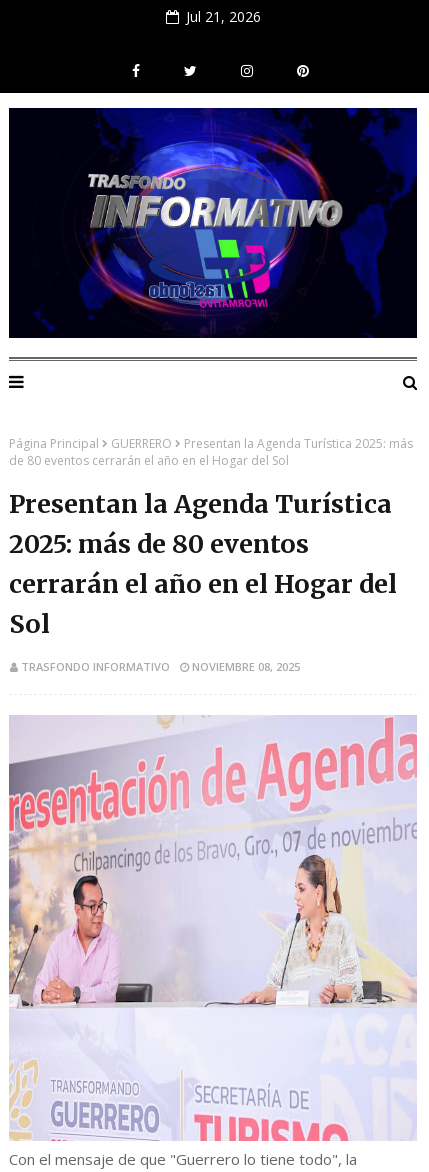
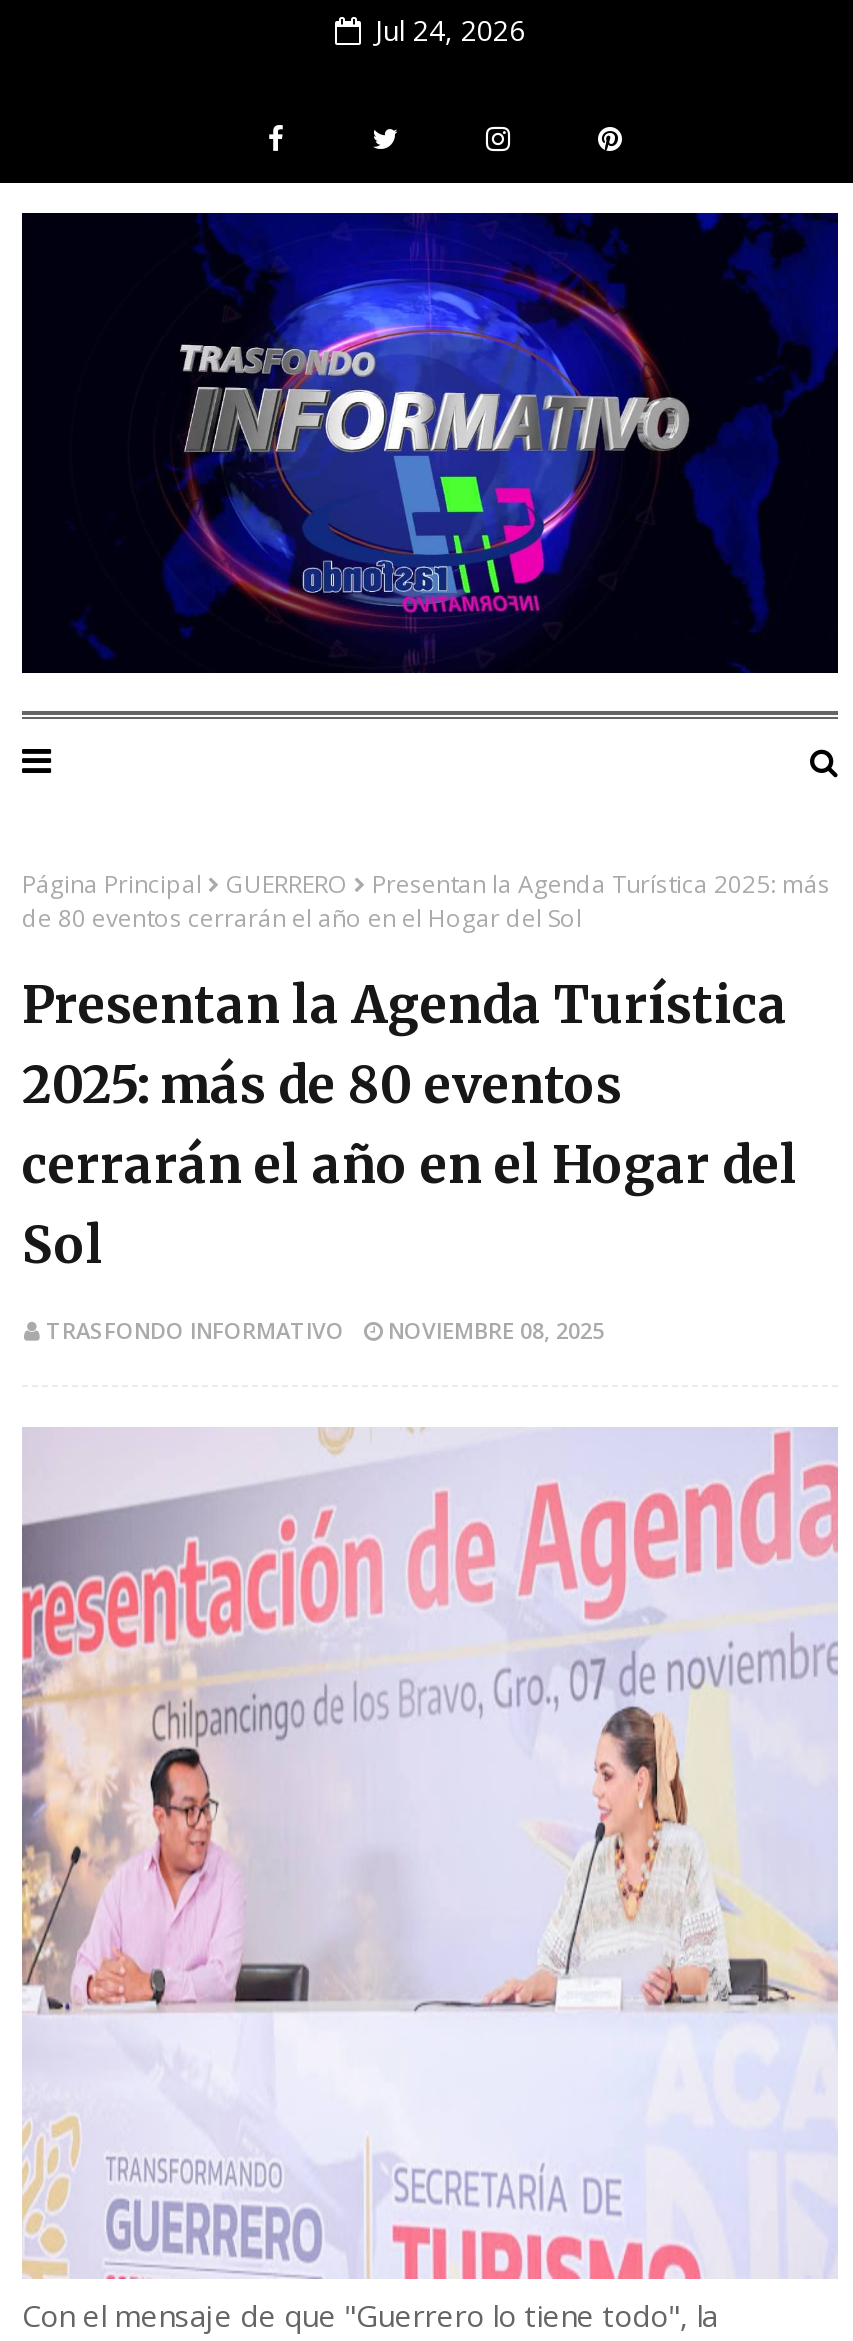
- Jul 21, 2026
+ Jul 24, 2026
